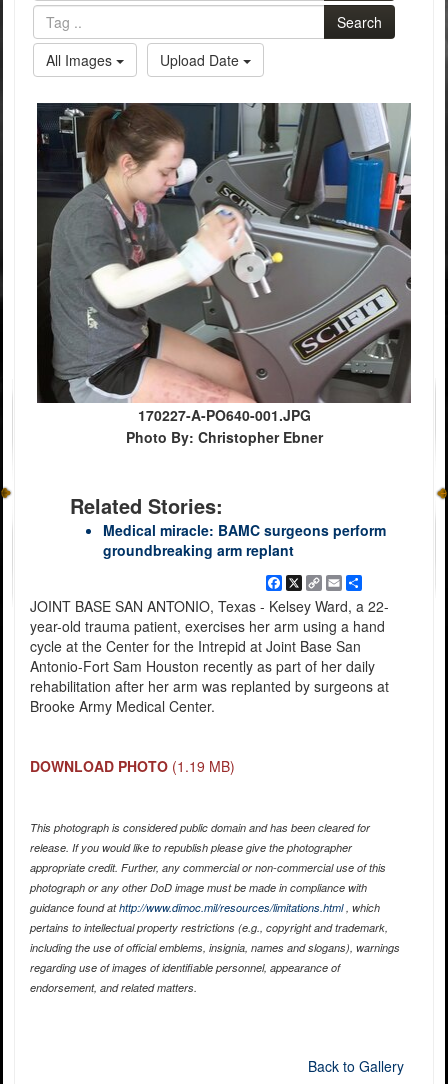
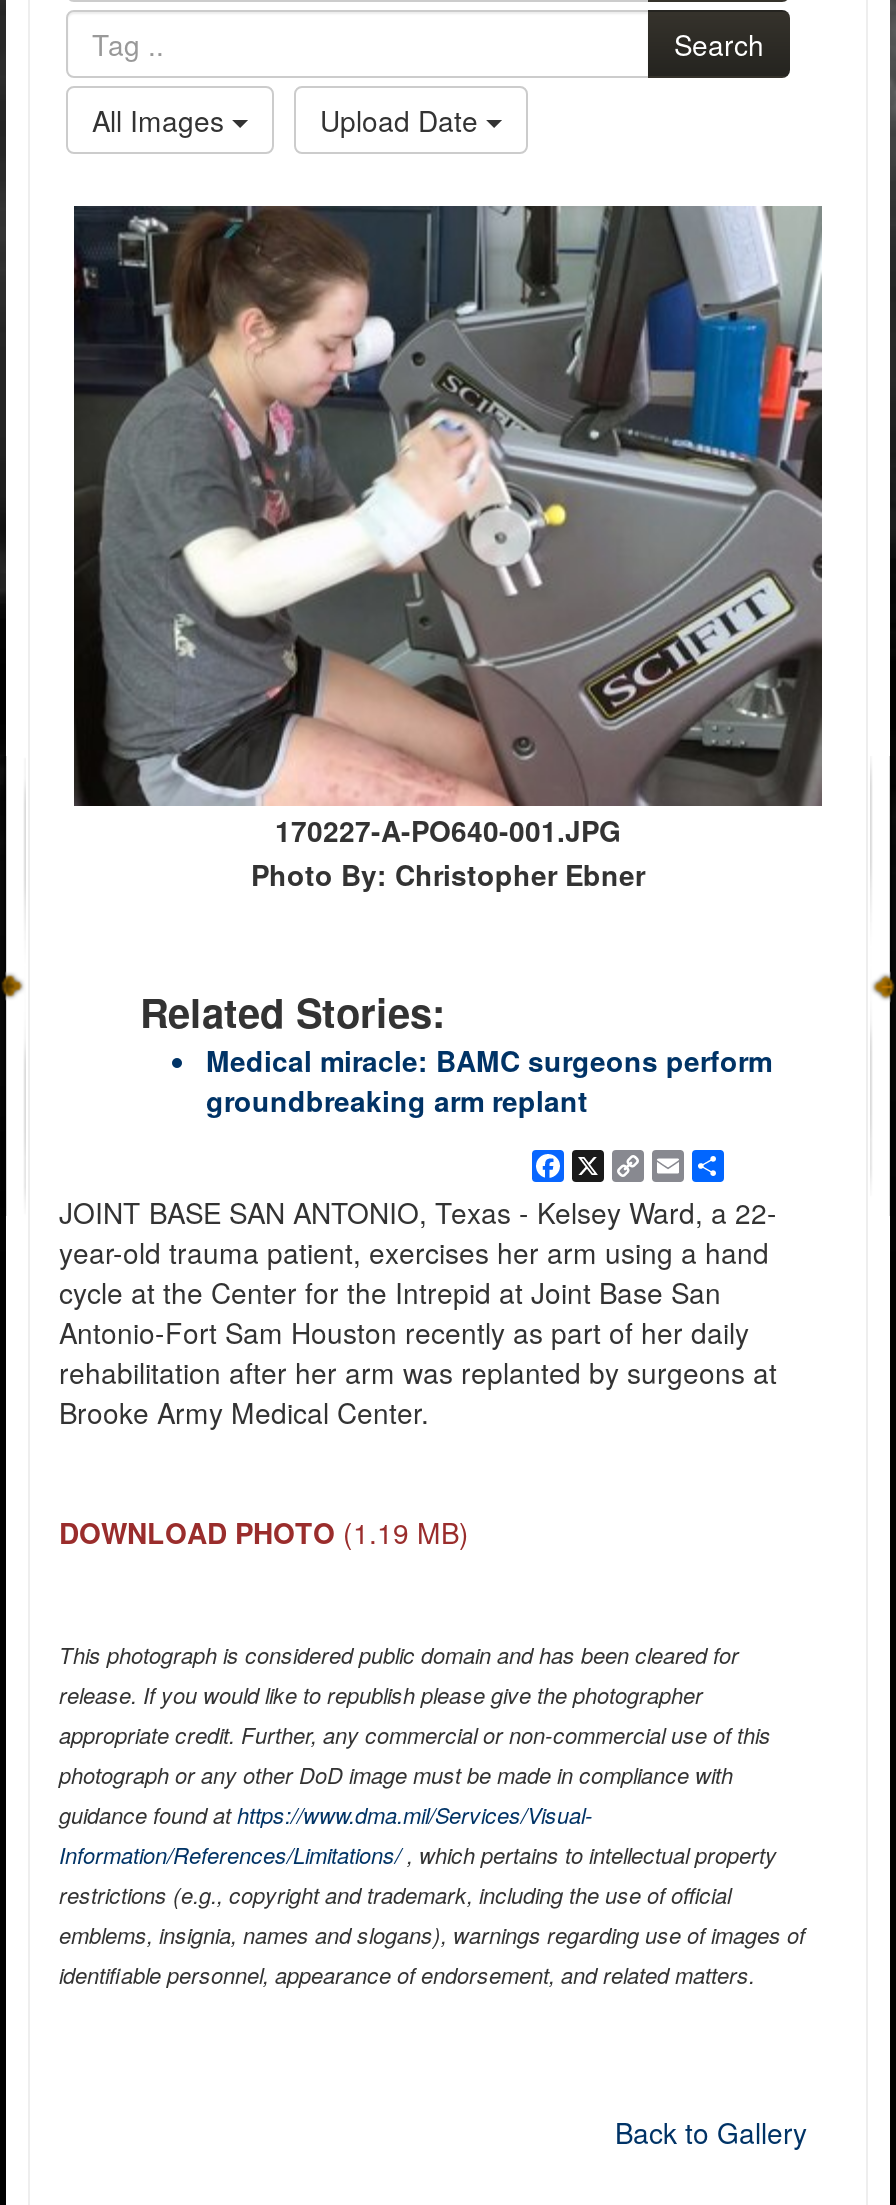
- guidance found at http://www.dimoc.mil/resources/limitations.html, which
- pertains to intellectual property restrictions (e.g., copyright and trademark,
- including the use of official emblems, insignia, names and slogans), warnings
- regarding use of images of identifiable personnel, appearance of
- endorsement, and related matters.
+ guidance found at https://www.dma.mil/Services/Visual-
+ Information/References/Limitations/, which pertains to intellectual property
+ restrictions (e.g., copyright and trademark, including the use of official
+ emblems, insignia, names and slogans), warnings regarding use of images of
+ identifiable personnel, appearance of endorsement, and related matters.
